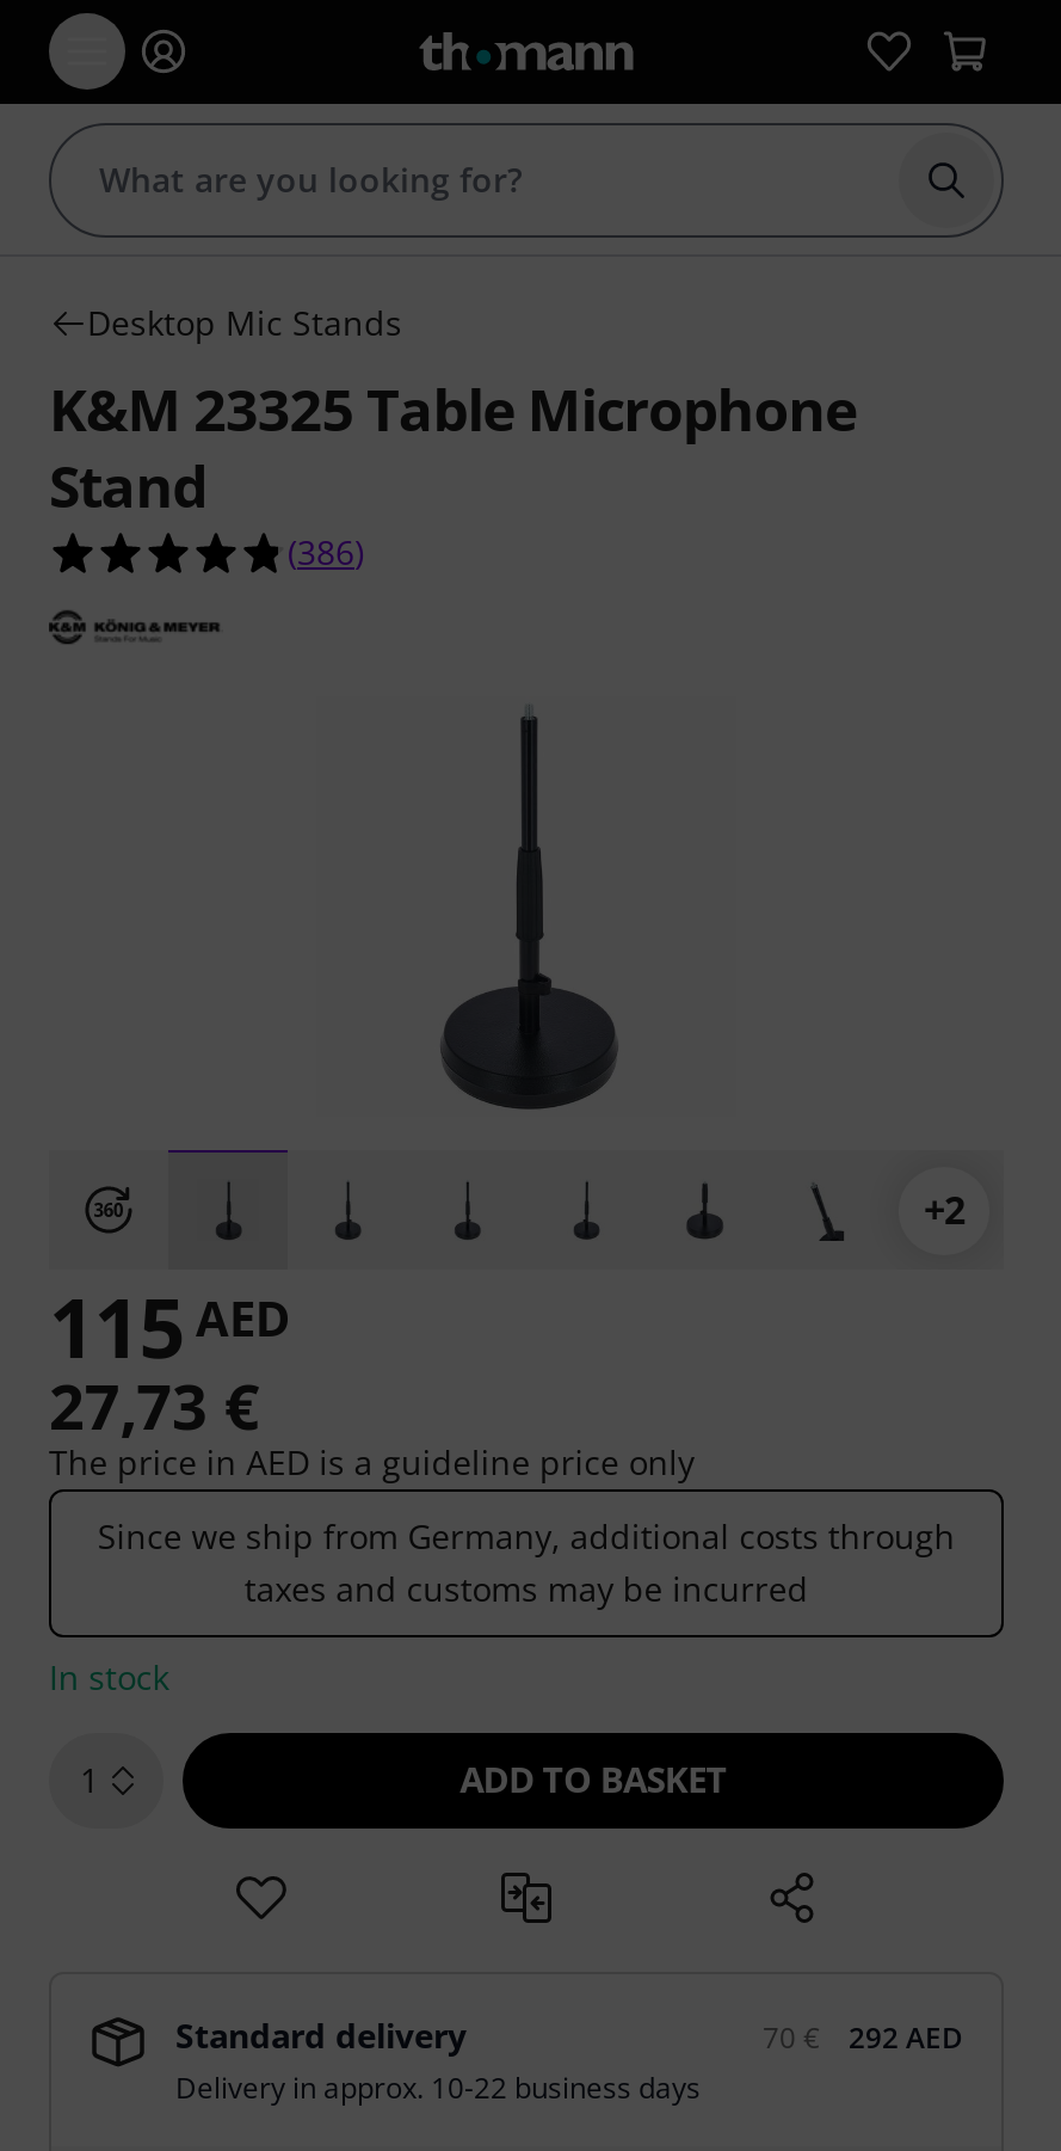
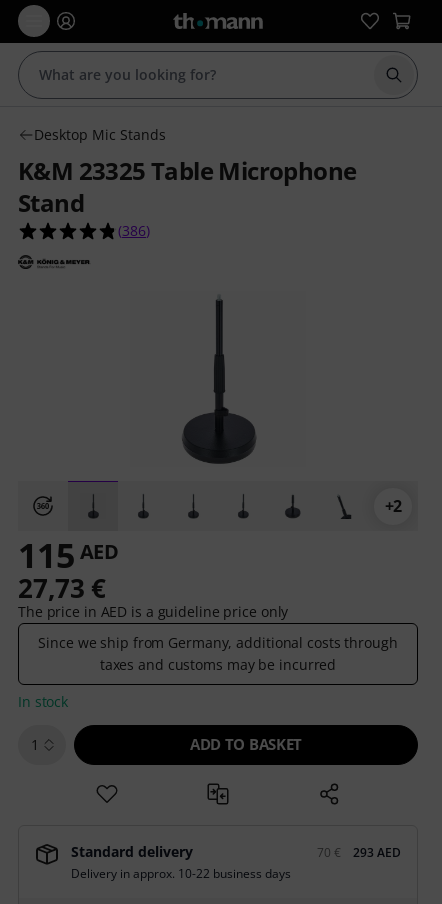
- 292 AED
+ 293 AED
